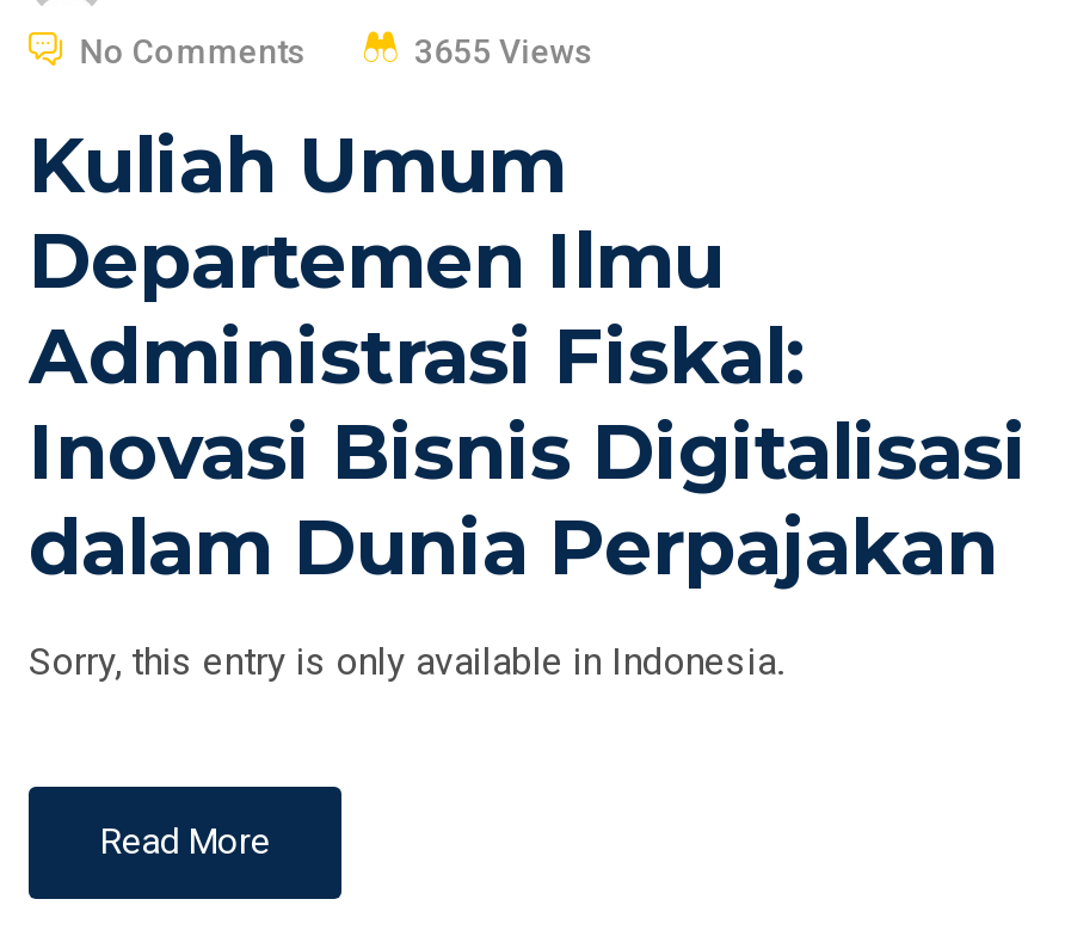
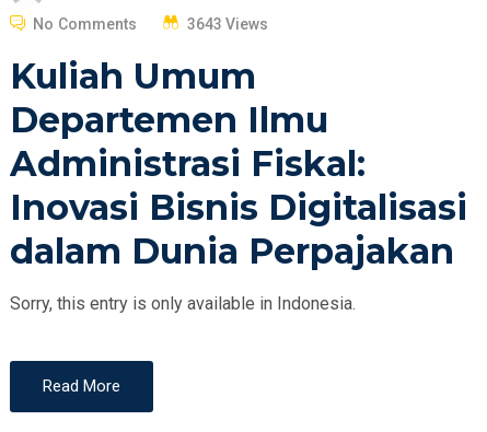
- 3655 Views
+ 3643 Views
